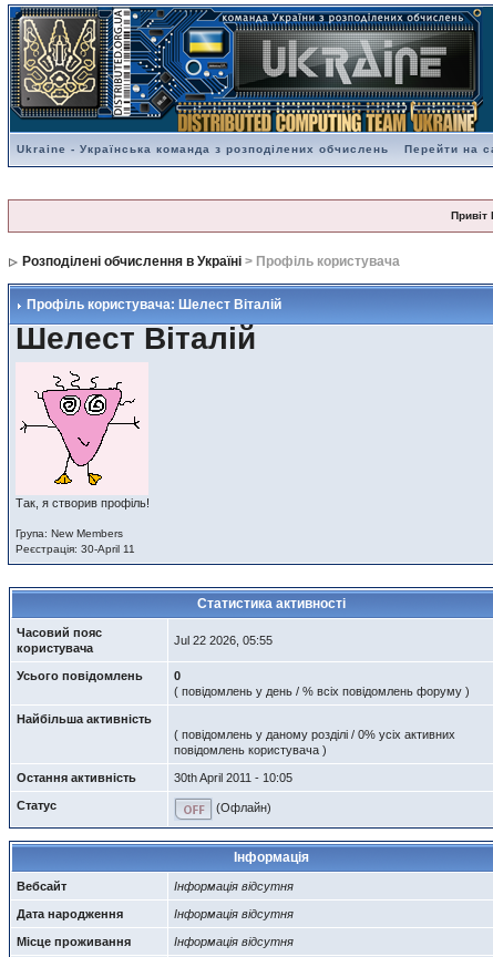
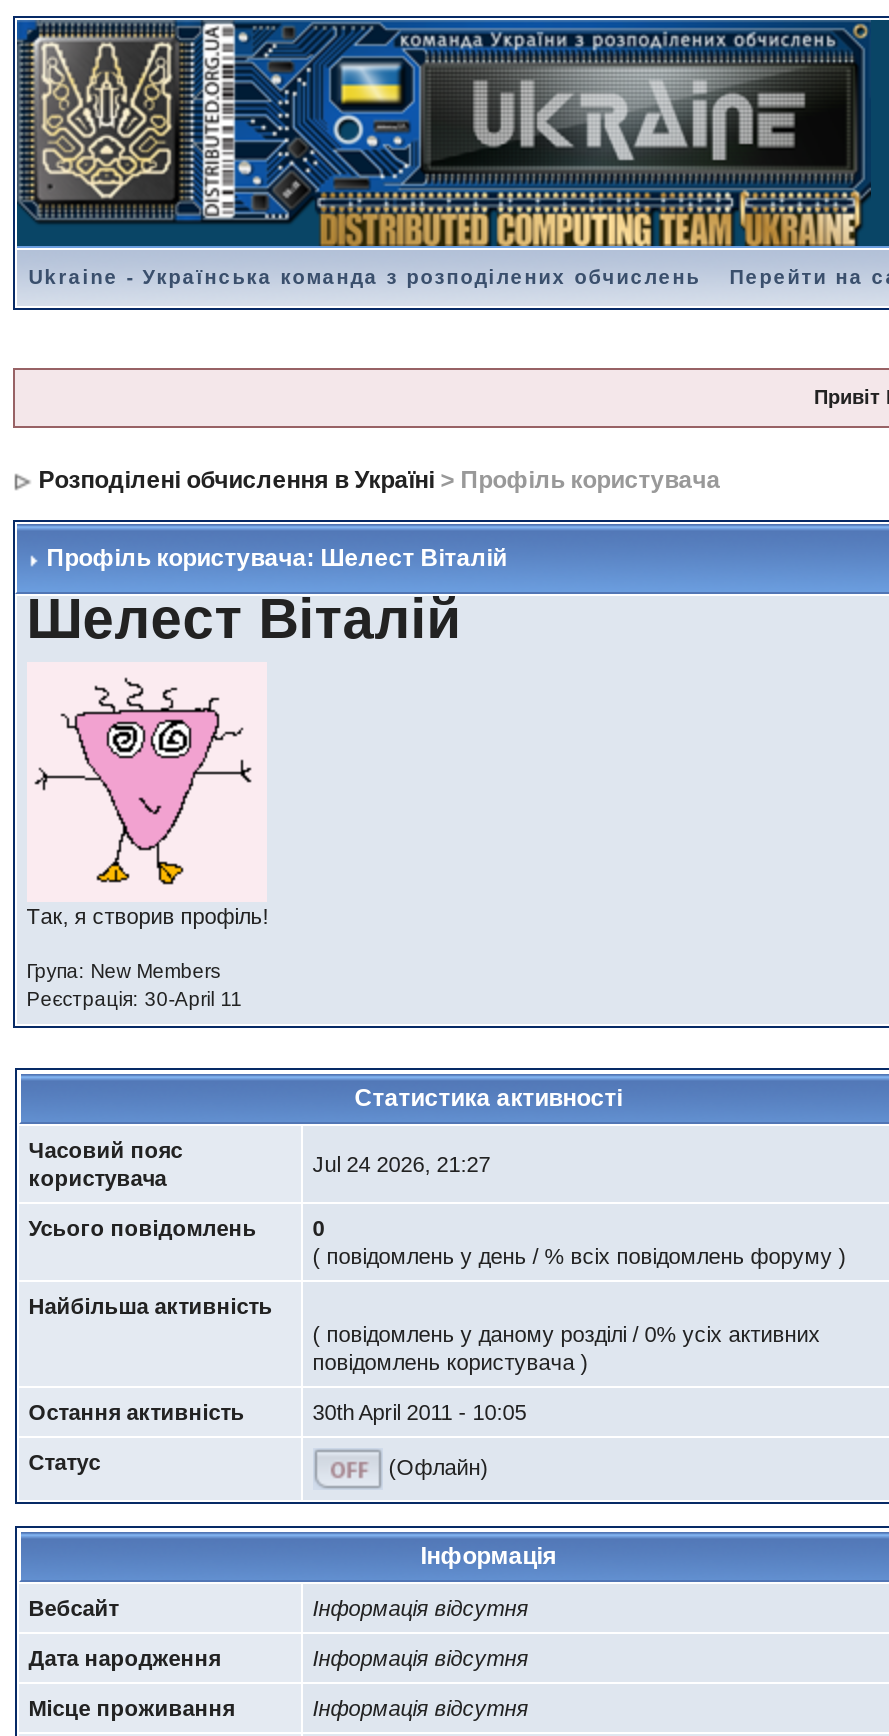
- Jul 22 2026, 05:55
+ Jul 24 2026, 21:27
